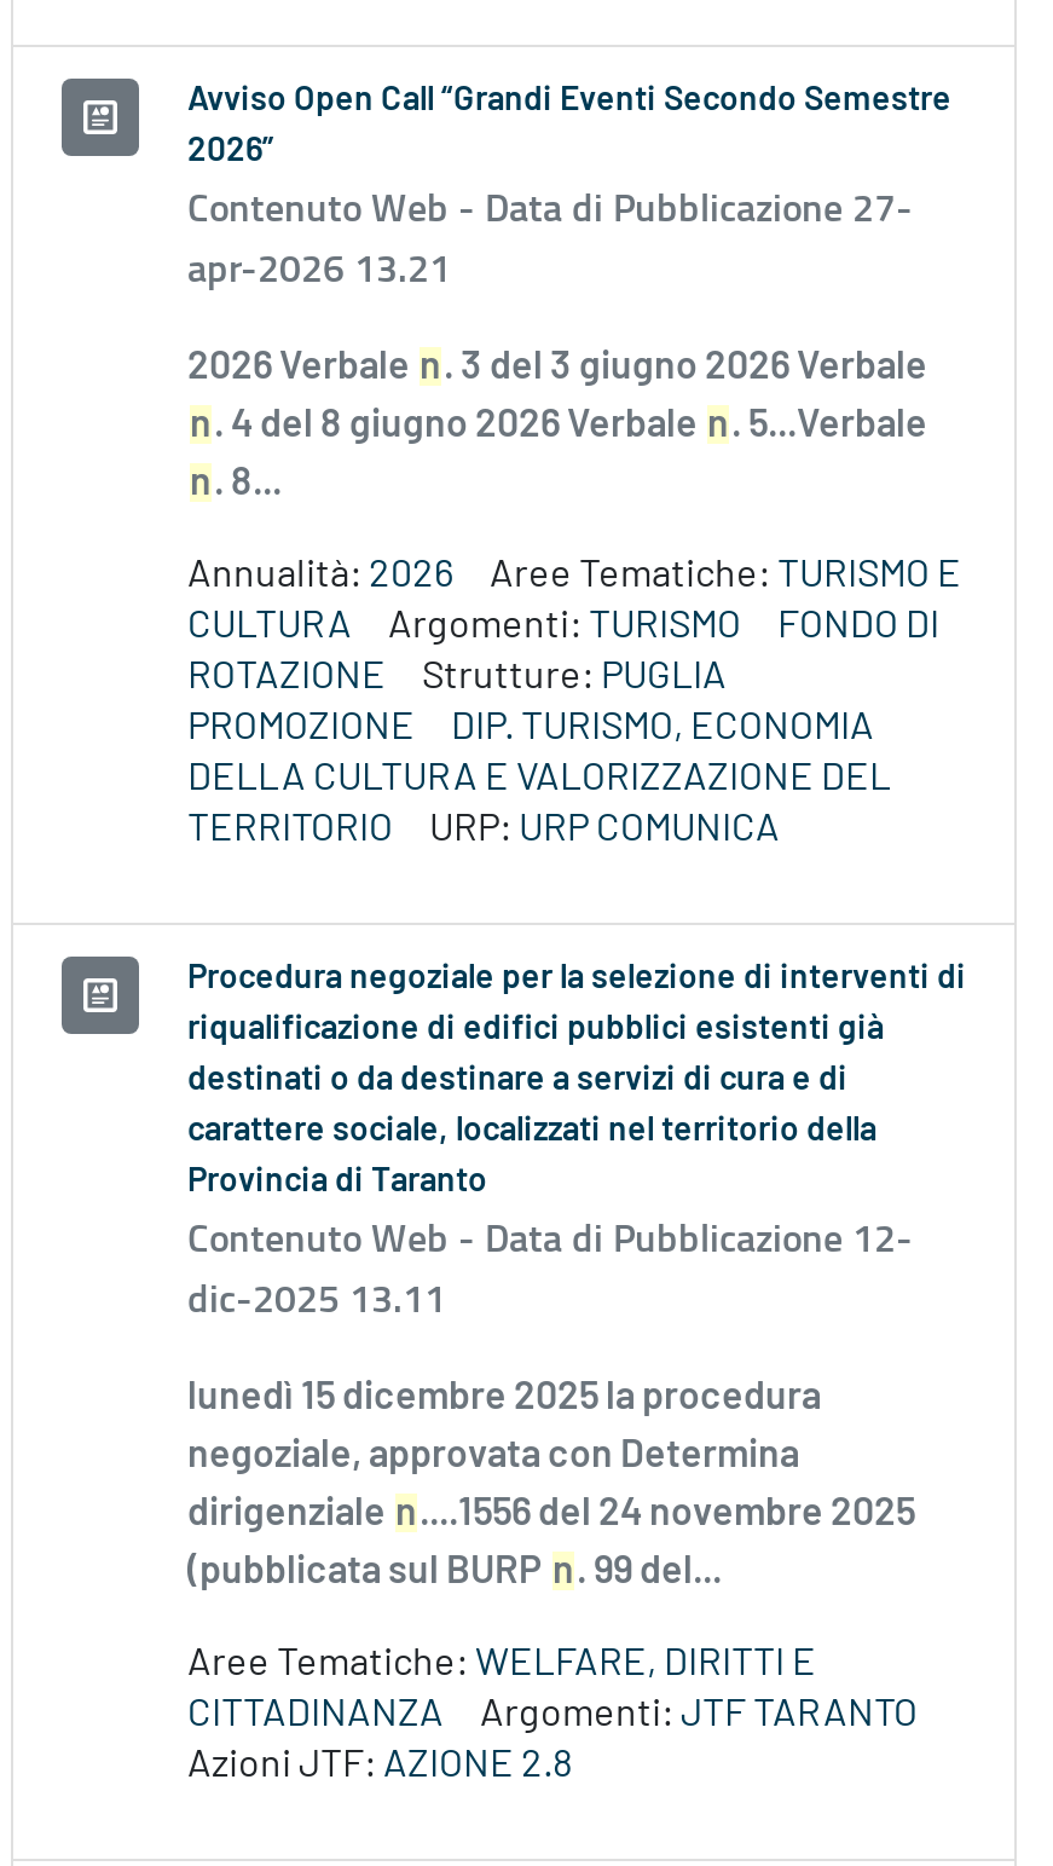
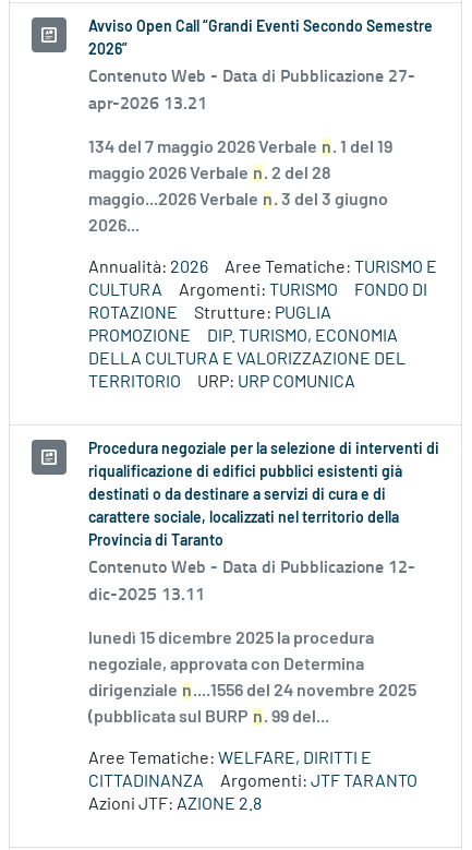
- 2026 Verbale n. 3 del 3 giugno 2026 Verbale
- n. 4 del 8 giugno 2026 Verbale n. 5...Verbale
- n. 8...
+ 134 del 7 maggio 2026 Verbale n. 1 del 19
+ maggio 2026 Verbale n. 2 del 28
+ maggio...2026 Verbale n. 3 del 3 giugno
+ 2026...
